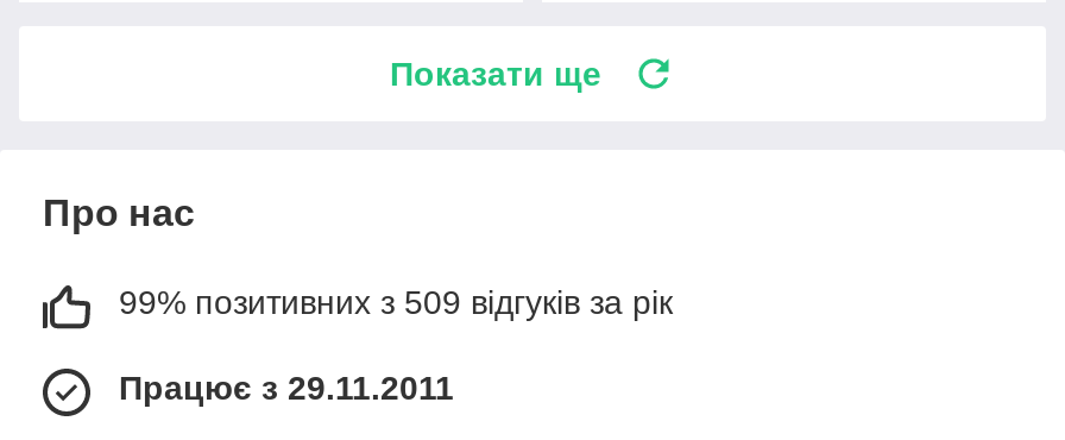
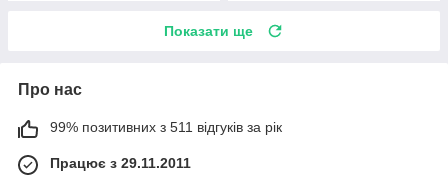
- 99% позитивних з 509 відгуків за рік
+ 99% позитивних з 511 відгуків за рік
